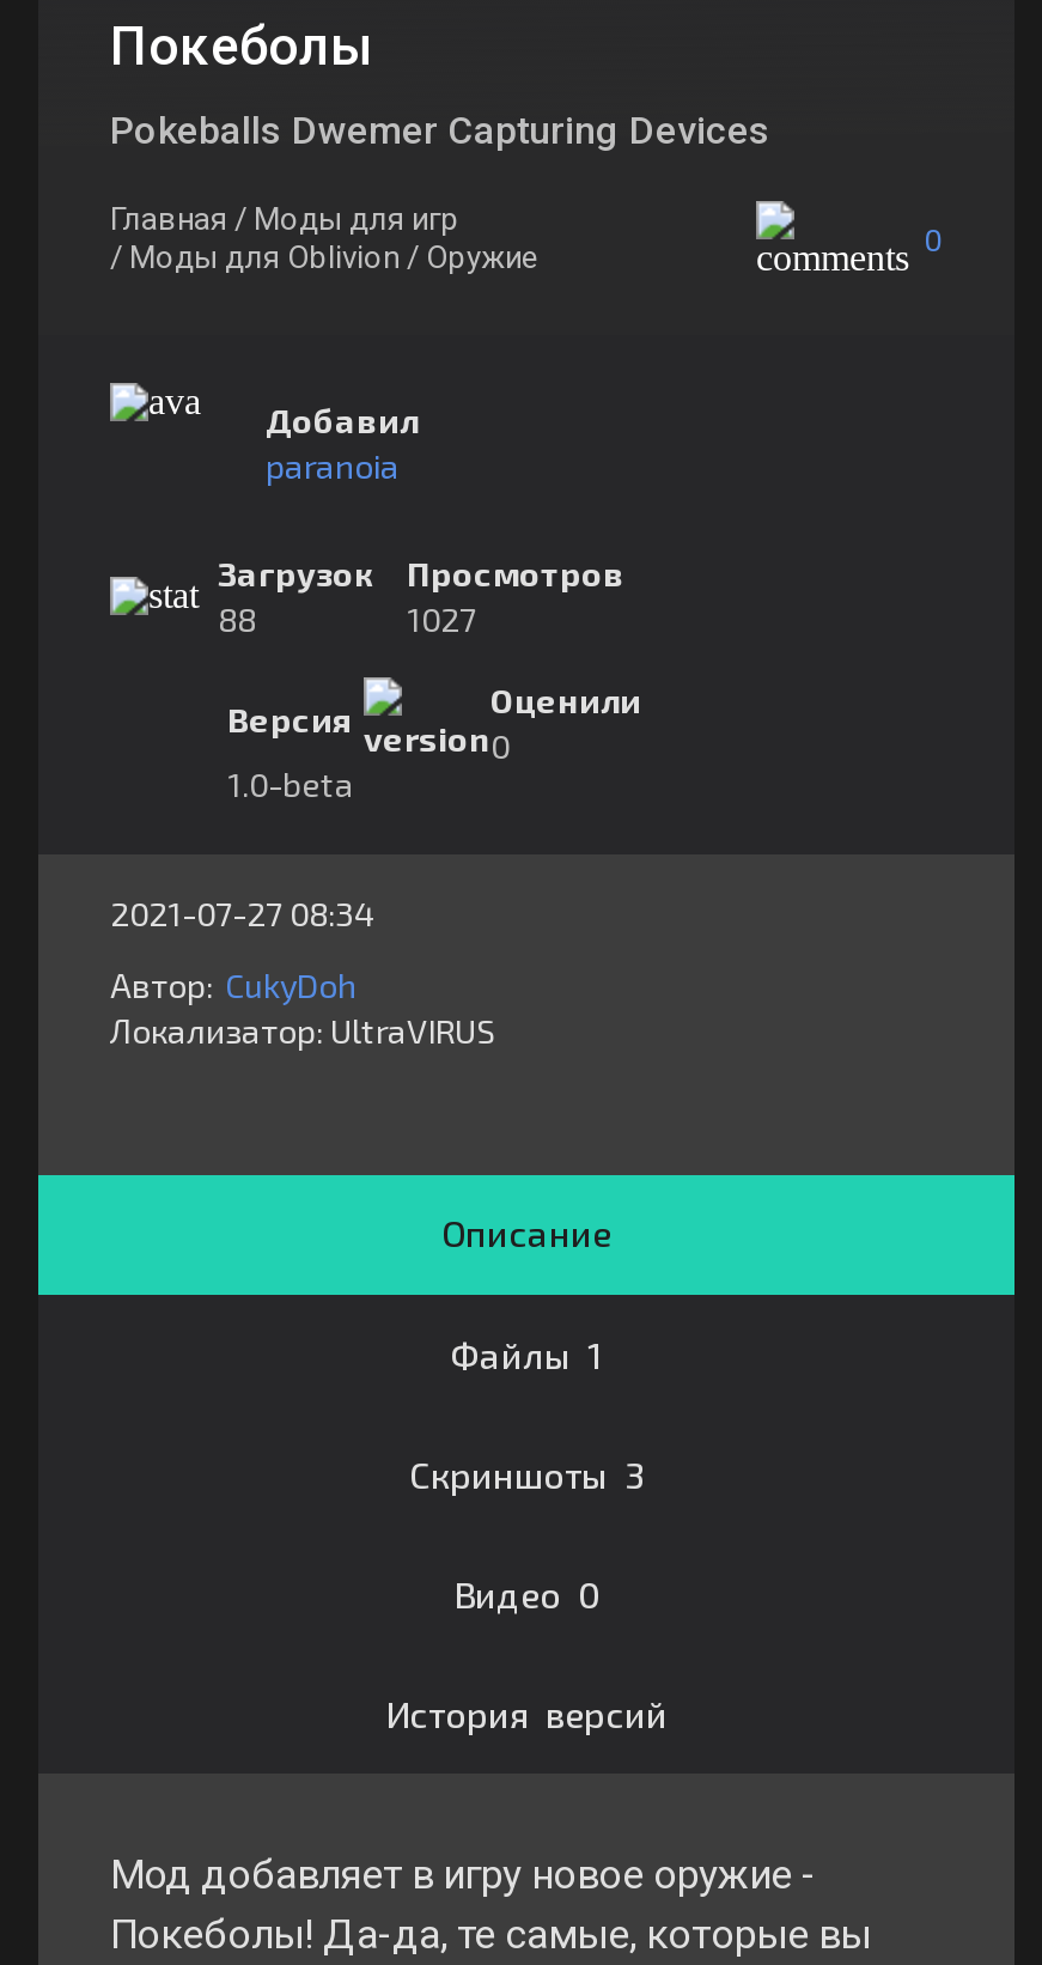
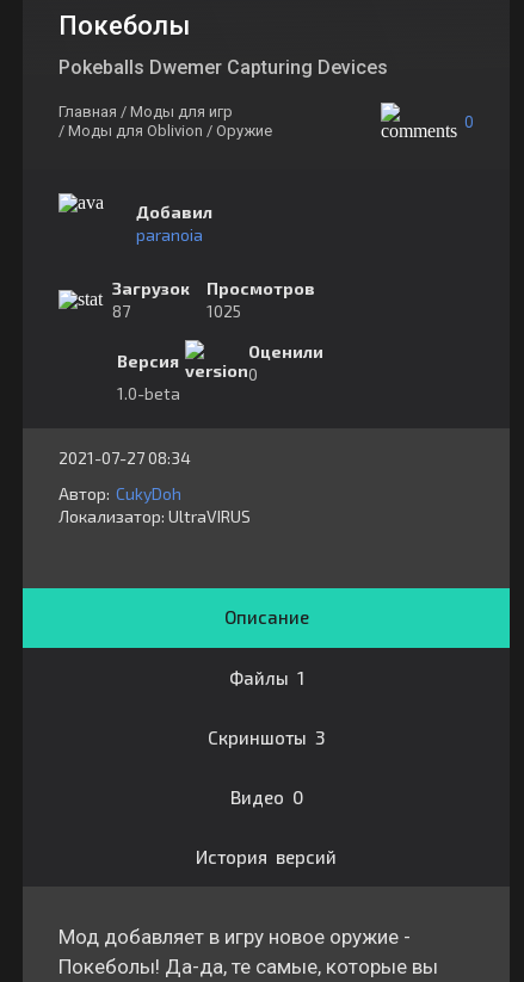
- 88
+ 87

- 1027
+ 1025
